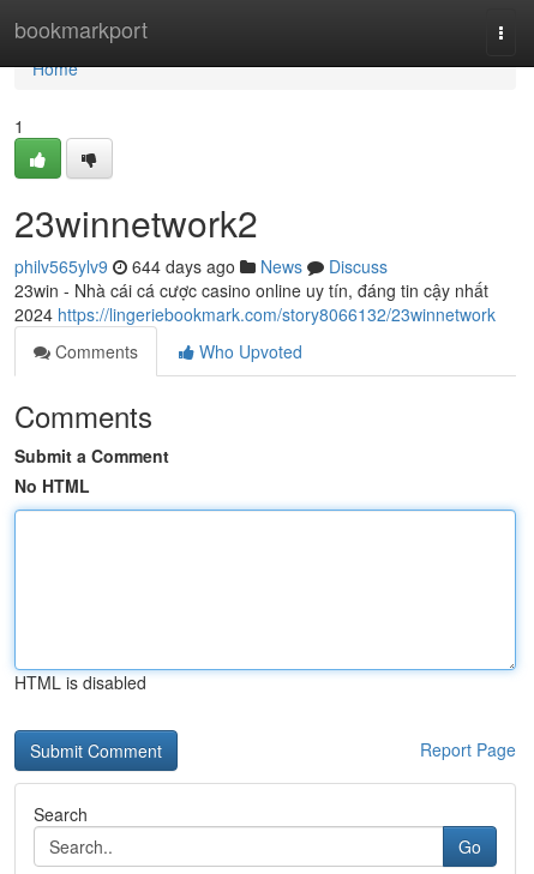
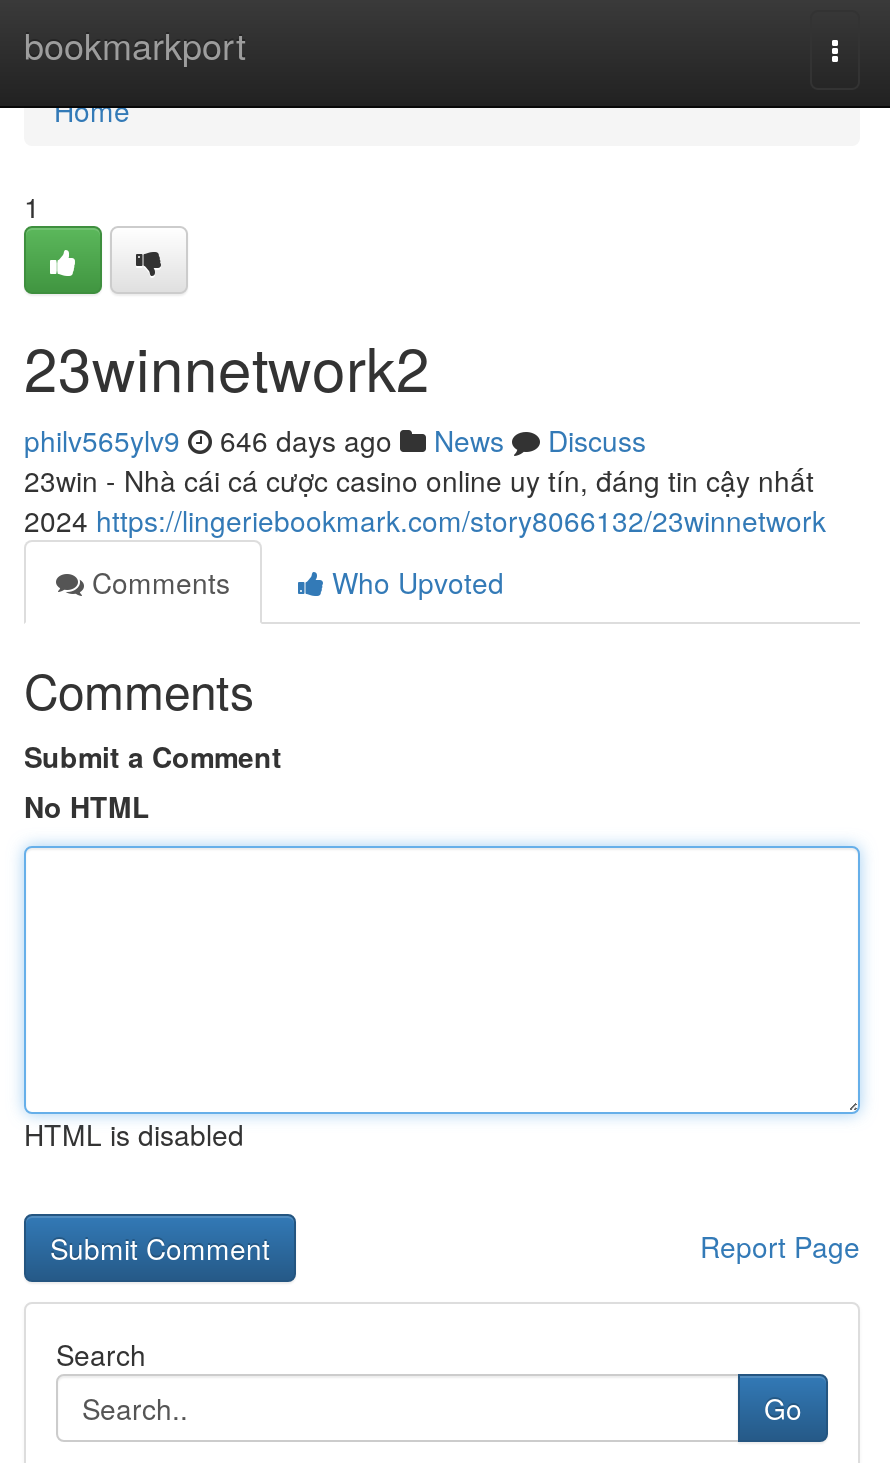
- philv565ylv9 644 days ago News Discuss
+ philv565ylv9 646 days ago News Discuss
